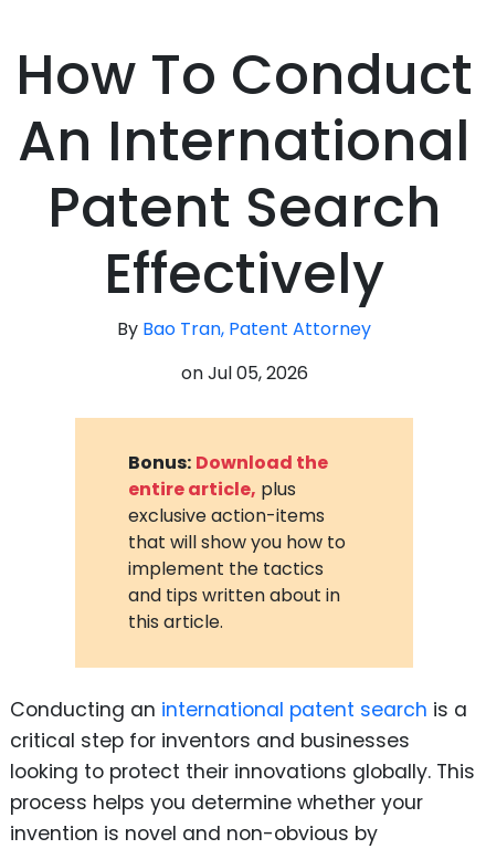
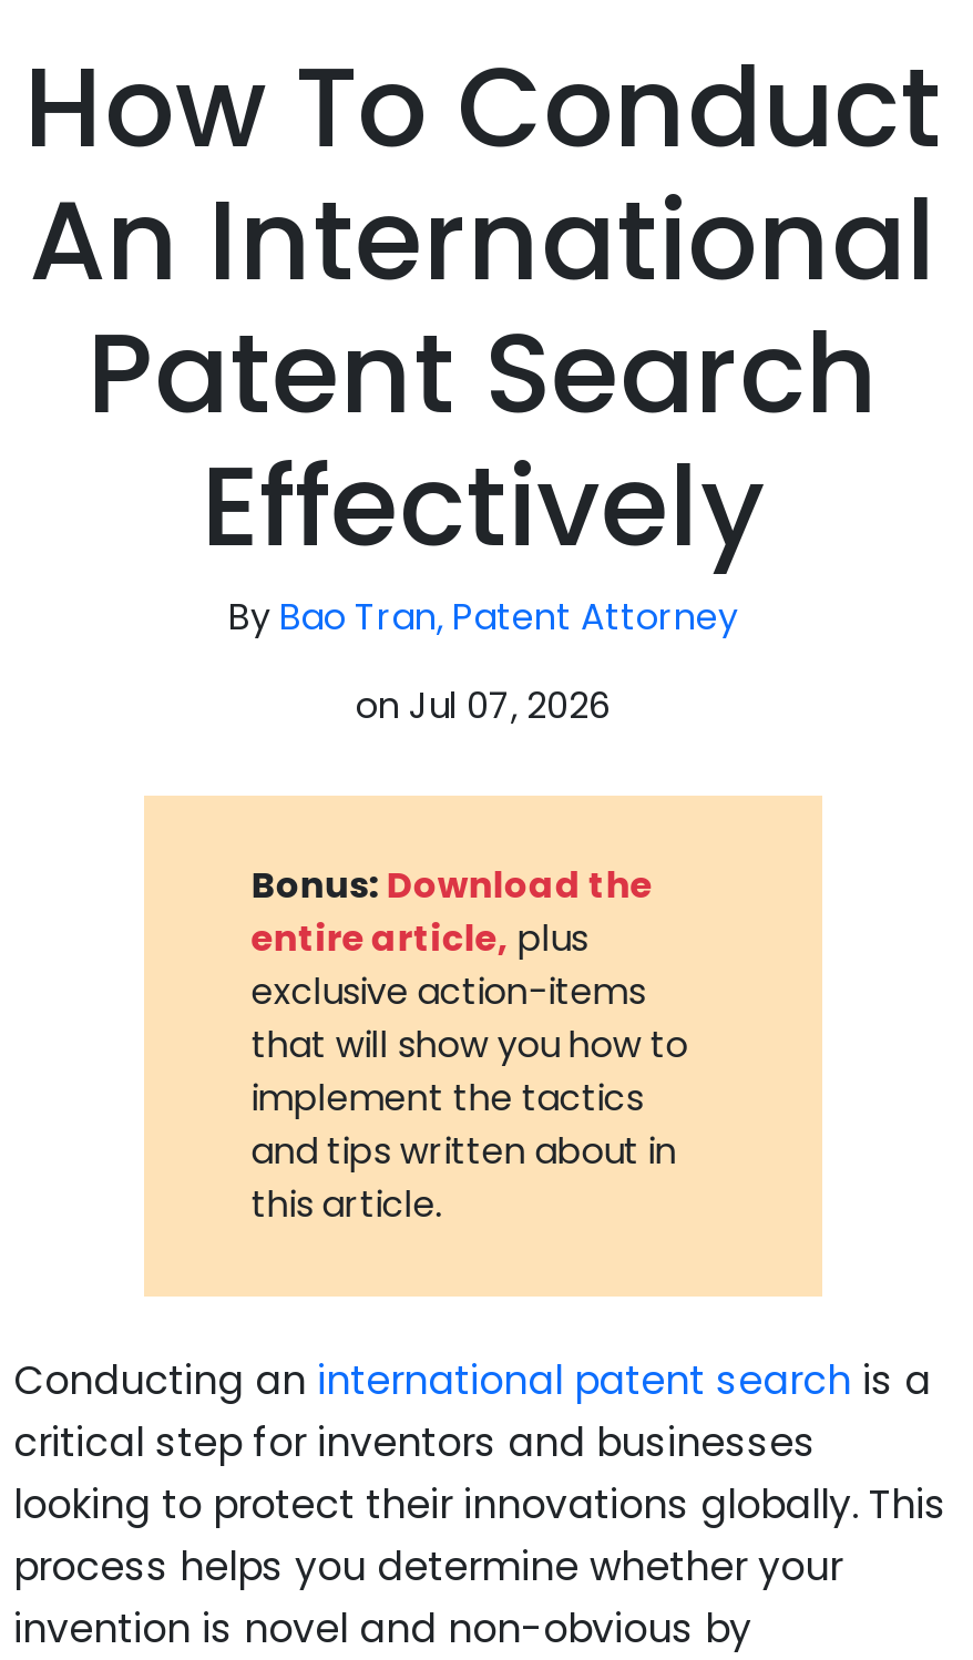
- on Jul 05, 2026
+ on Jul 07, 2026
